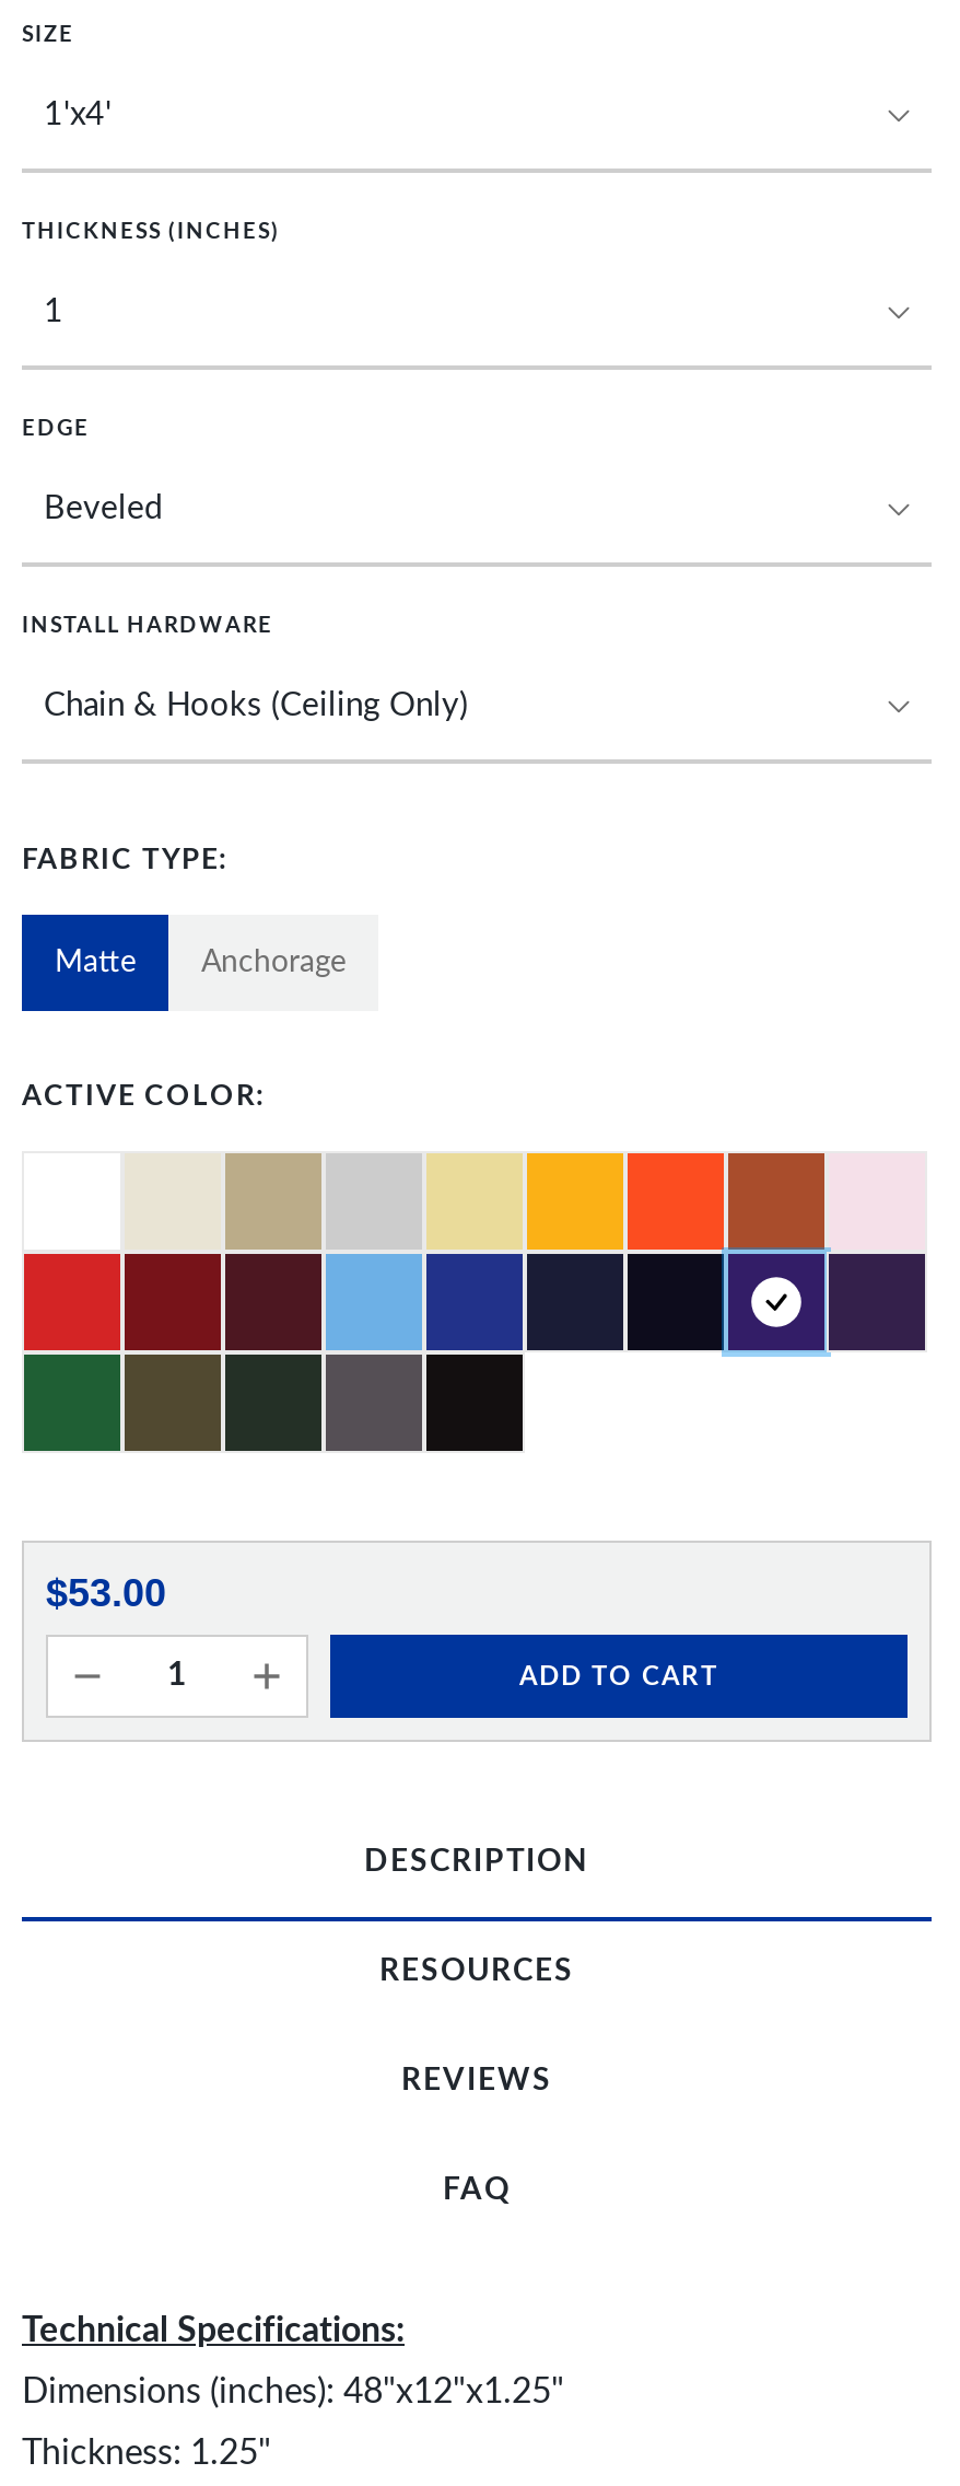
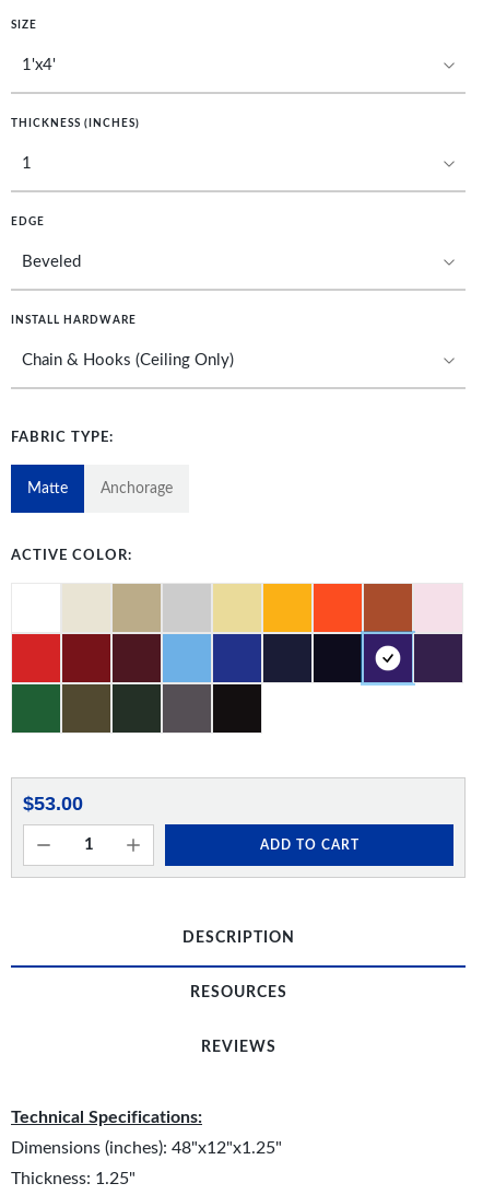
- FAQ
